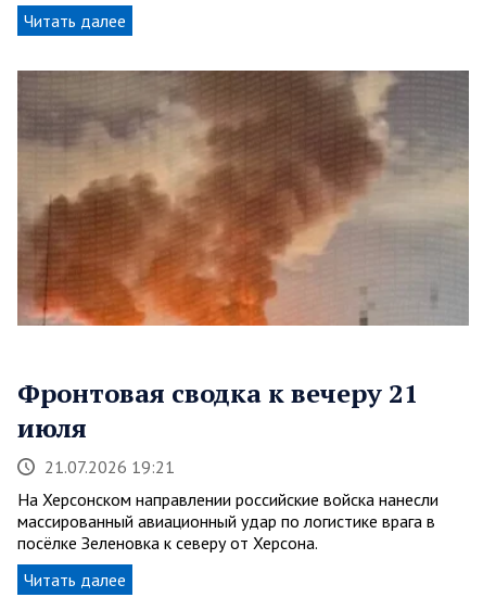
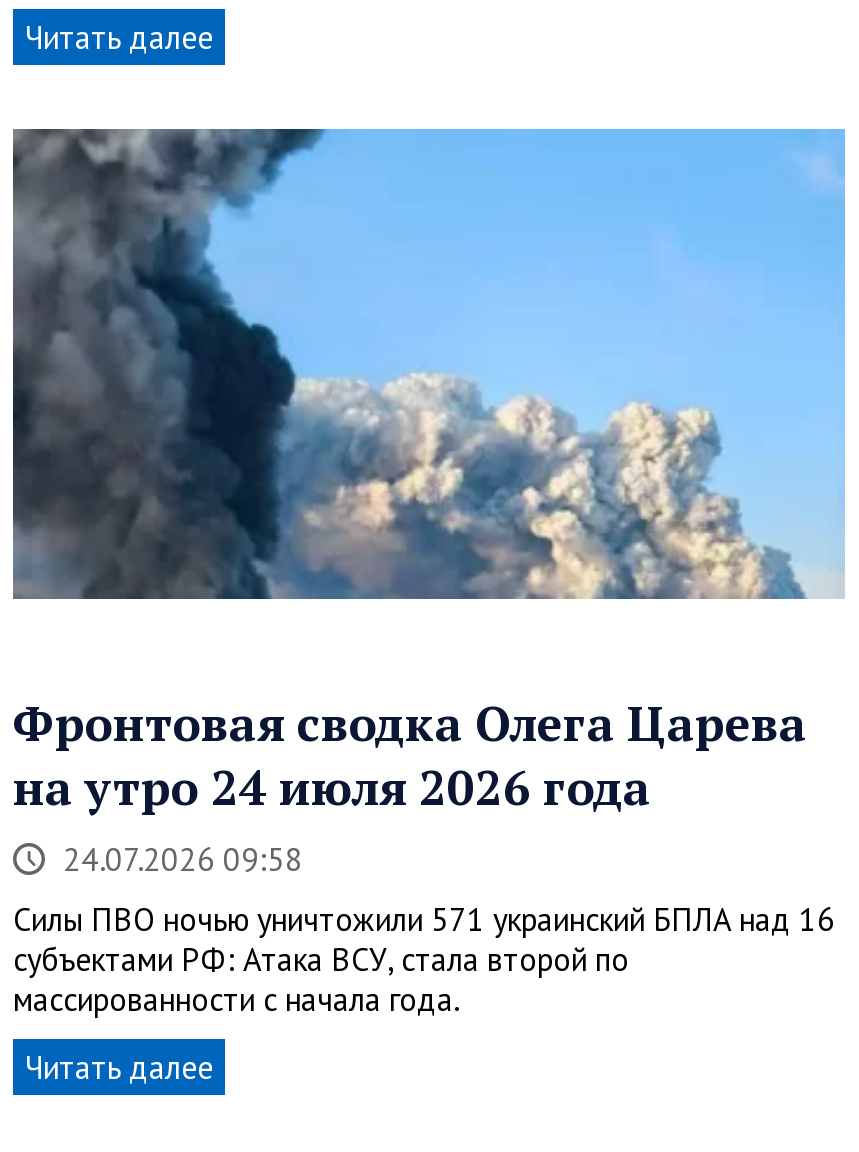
- [image]
+ [image]

- Фронтовая сводка к вечеру 21
- июля
- 21.07.2026 19:21
+ Фронтовая сводка Олега Царева
+ на утро 24 июля 2026 года
+ 24.07.2026 09:58

- На Херсонском направлении российские войска нанесли
- массированный авиационный удар по логистике врага в
- посёлке Зеленовка к северу от Херсона.
+ Силы ПВО ночью уничтожили 571 украинский БПЛА над 16
+ субъектами РФ: Атака ВСУ, стала второй по
+ массированности с начала года.
